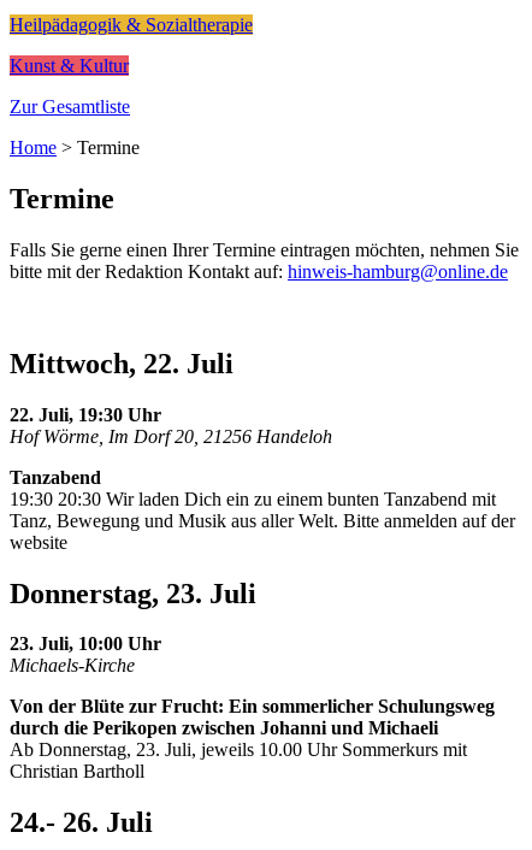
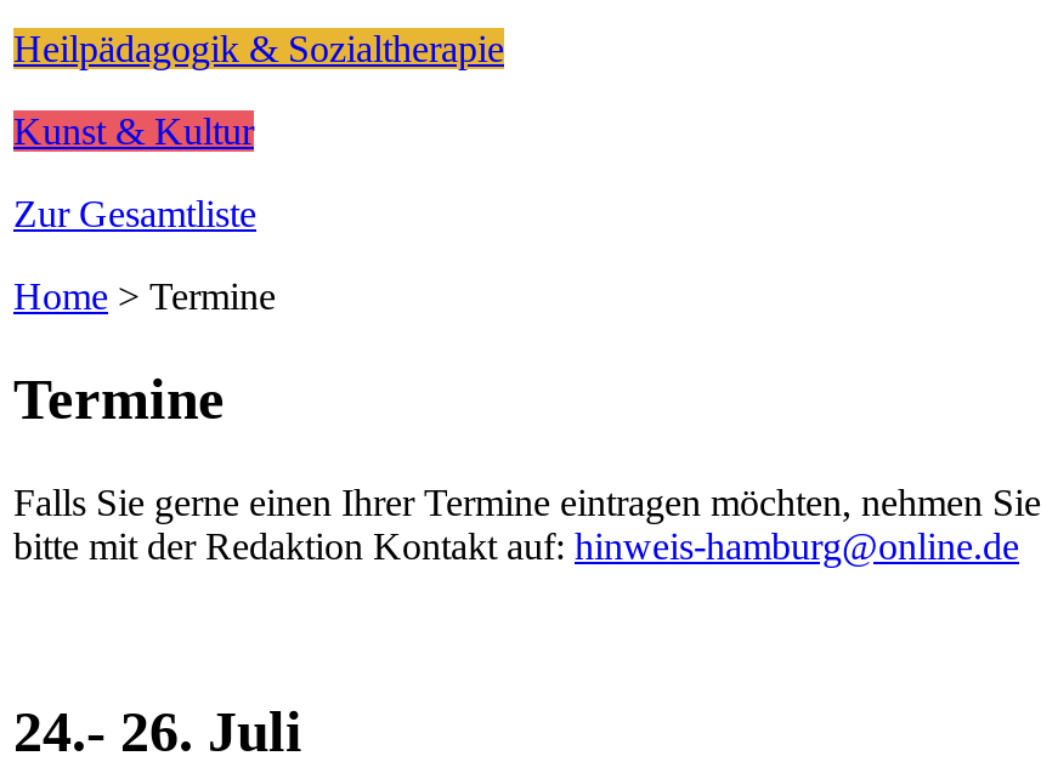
- Mittwoch, 22. Juli
- 22. Juli, 19:30 Uhr
- Hof Wörme, Im Dorf 20, 21256 Handeloh
- Tanzabend
- 19:30 20:30 Wir laden Dich ein zu einem bunten Tanzabend mit
- Tanz, Bewegung und Musik aus aller Welt. Bitte anmelden auf der
- website
- Donnerstag, 23. Juli
- 23. Juli, 10:00 Uhr
- Michaels-Kirche
- Von der Blüte zur Frucht: Ein sommerlicher Schulungsweg
- durch die Perikopen zwischen Johanni und Michaeli
- Ab Donnerstag, 23. Juli, jeweils 10.00 Uhr Sommerkurs mit
- Christian Bartholl
